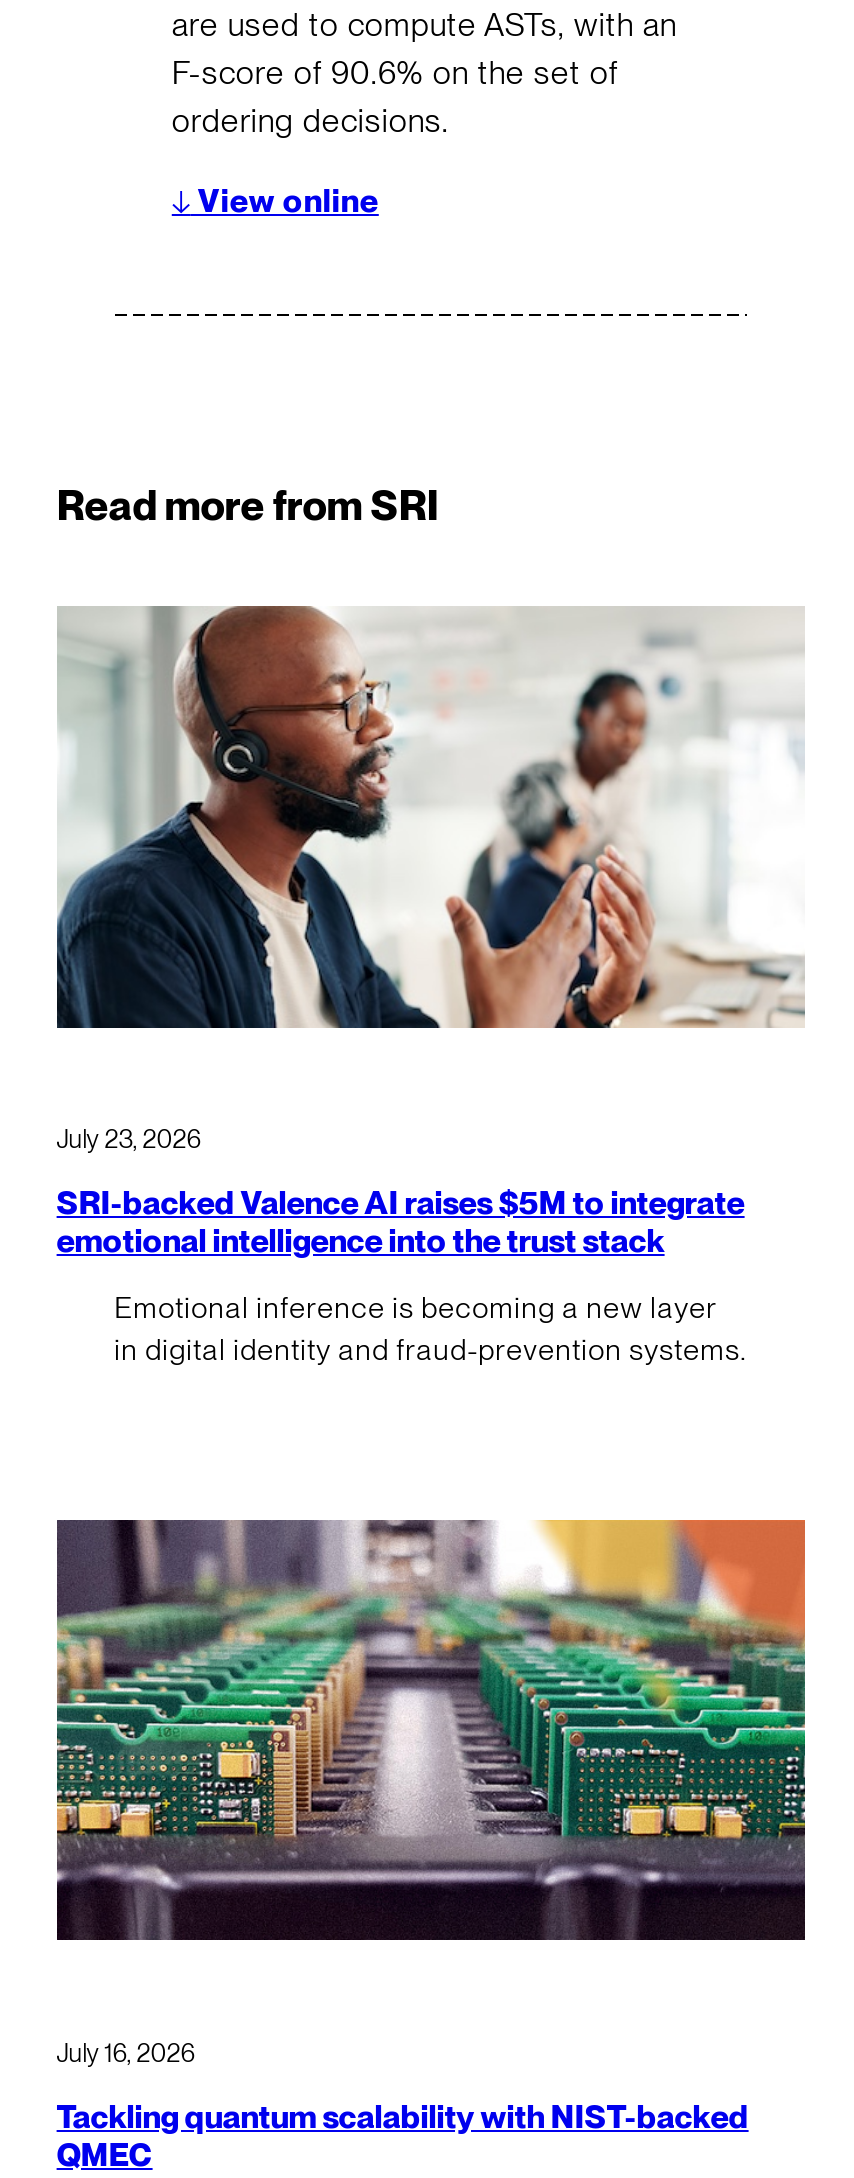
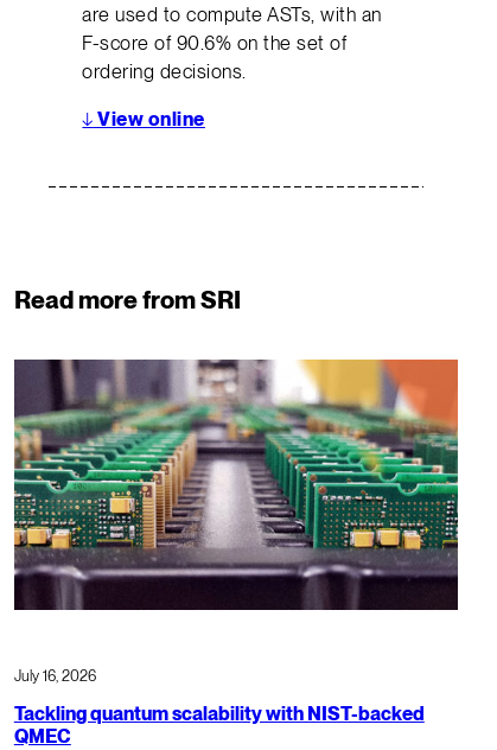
- [image]

- July 23, 2026
- SRI-backed Valence AI raises $5M to integrate
- emotional intelligence into the trust stack
- Emotional inference is becoming a new layer
- in digital identity and fraud-prevention systems.
